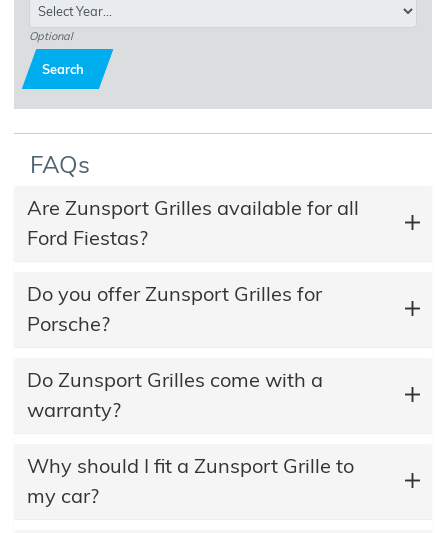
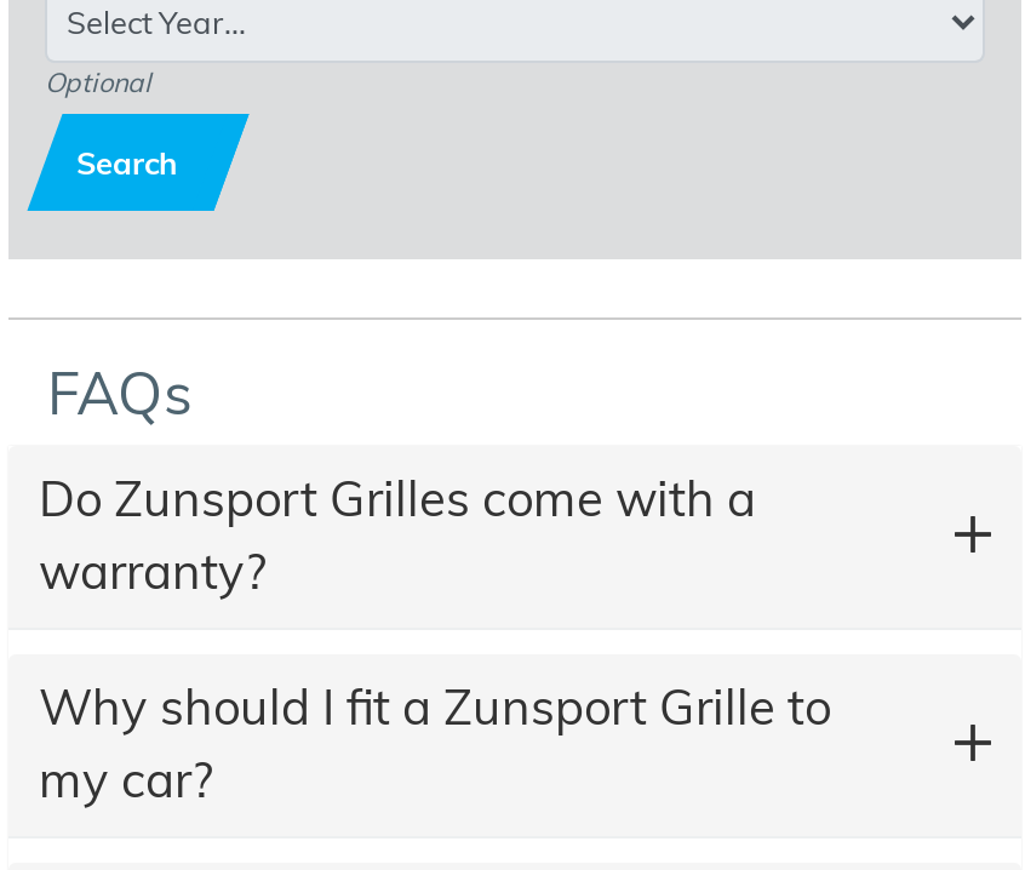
- Are Zunsport Grilles available for all
- Ford Fiestas?
- Do you offer Zunsport Grilles for
- Porsche?
